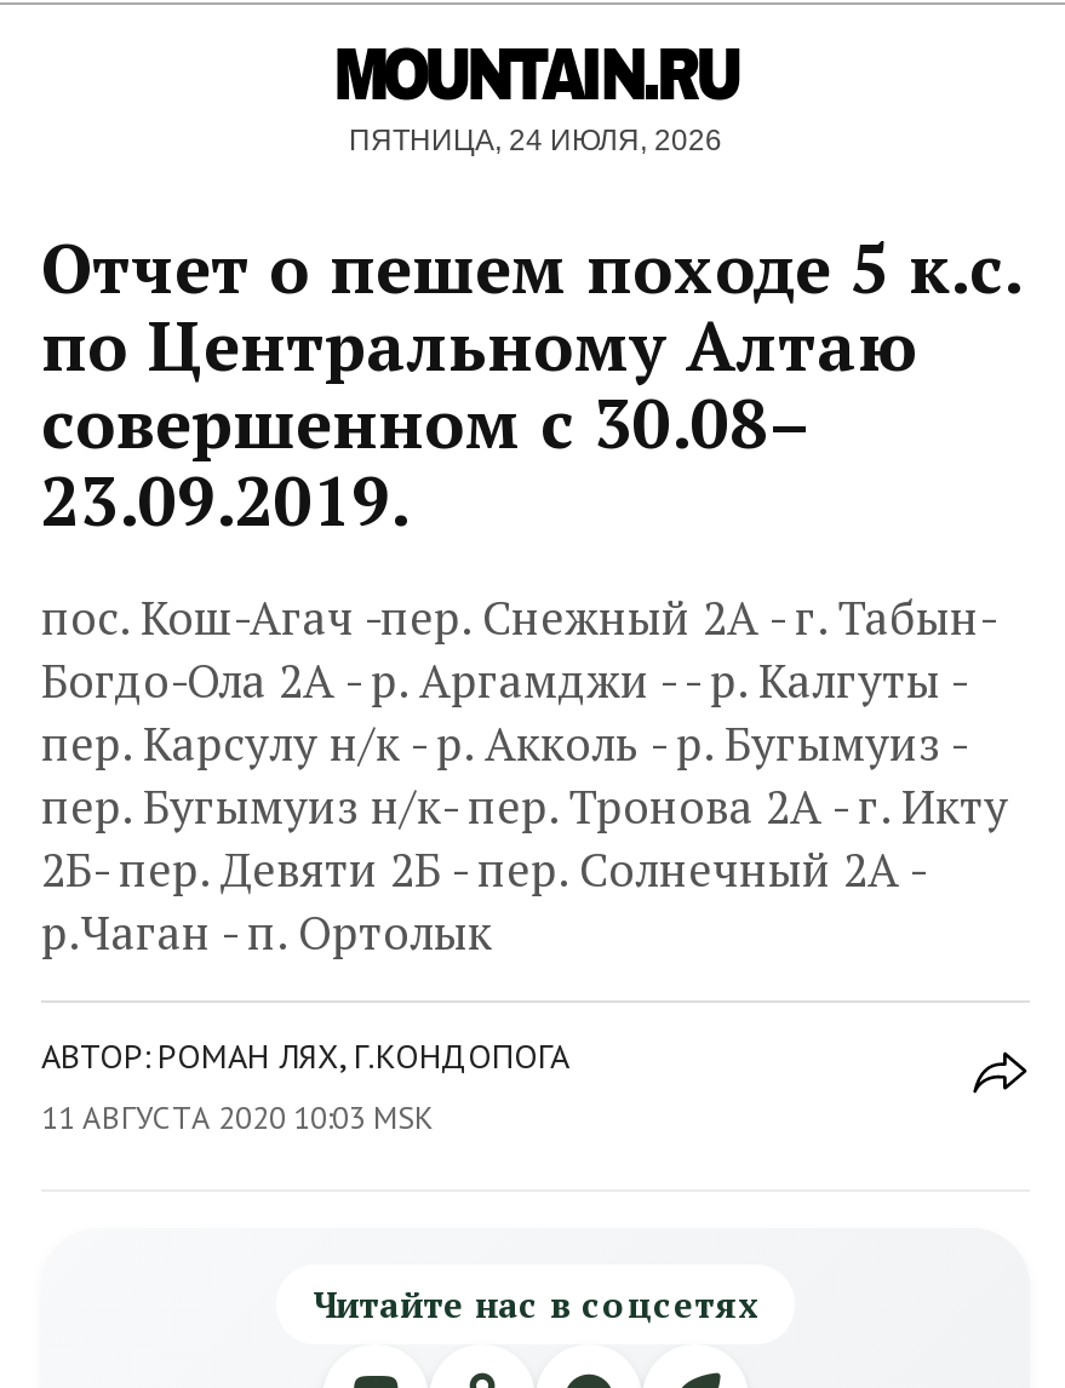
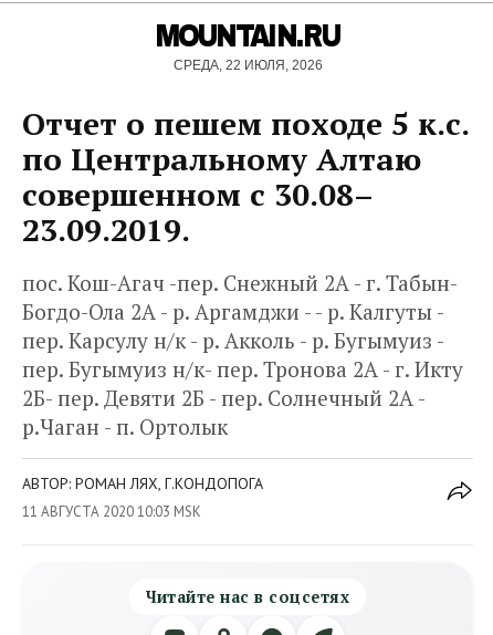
- ПЯТНИЦА, 24 ИЮЛЯ, 2026
+ СРЕДА, 22 ИЮЛЯ, 2026
